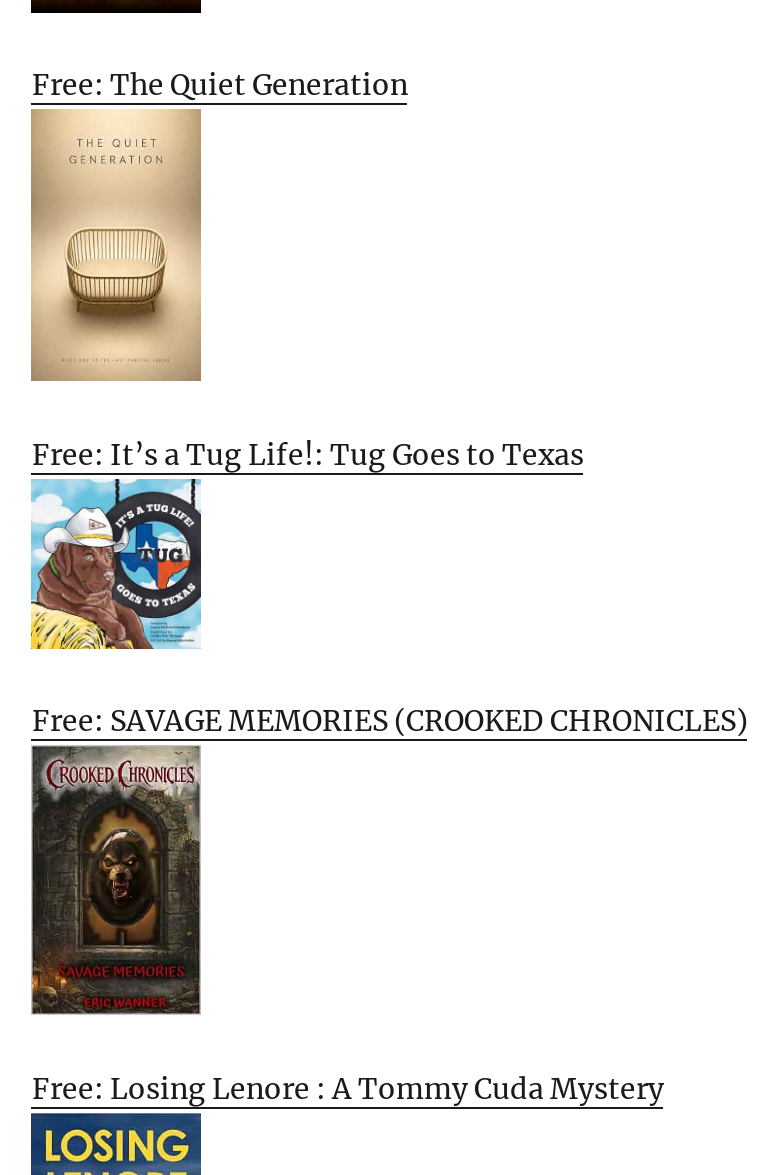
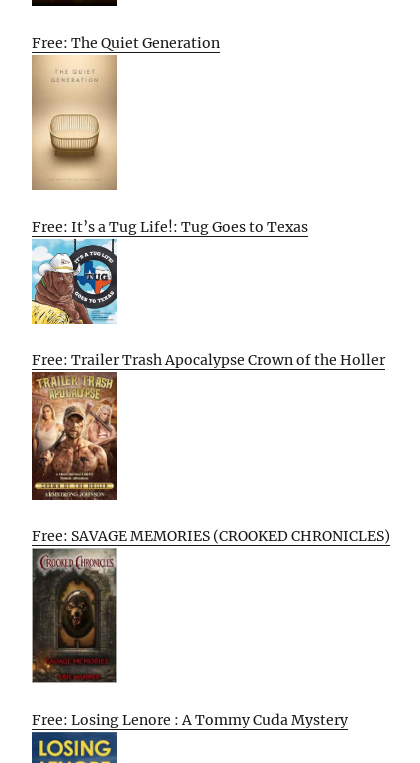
+ [image]

+ Free: Trailer Trash Apocalypse Crown of the Holler
